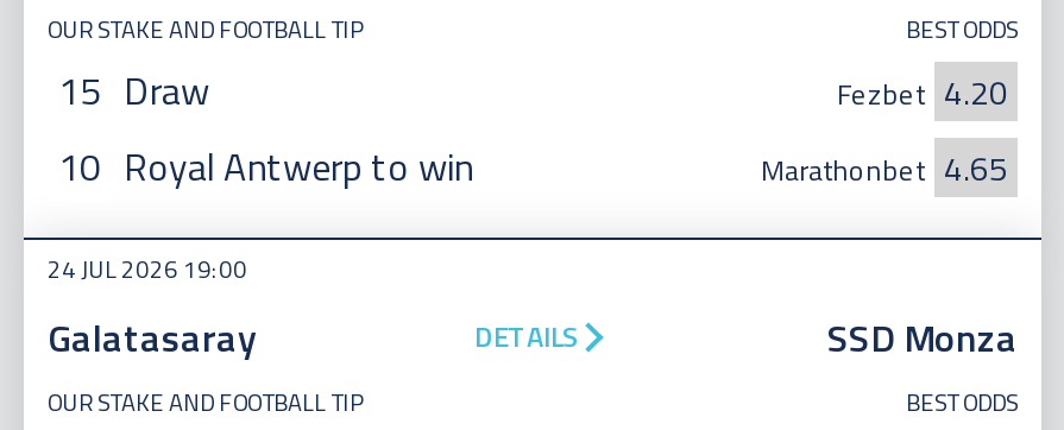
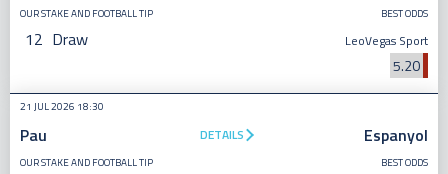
- 15 Draw
- Fezbet 4.20
- 10 Royal Antwerp to win
- Marathonbet 4.65
+ 12 Draw
+ LeoVegas Sport
+ 5.20

- 24 JUL 2026 19:00
- Galatasaray
+ 21 JUL 2026 18:30
+ Pau

- SSD Monza
+ Espanyol
